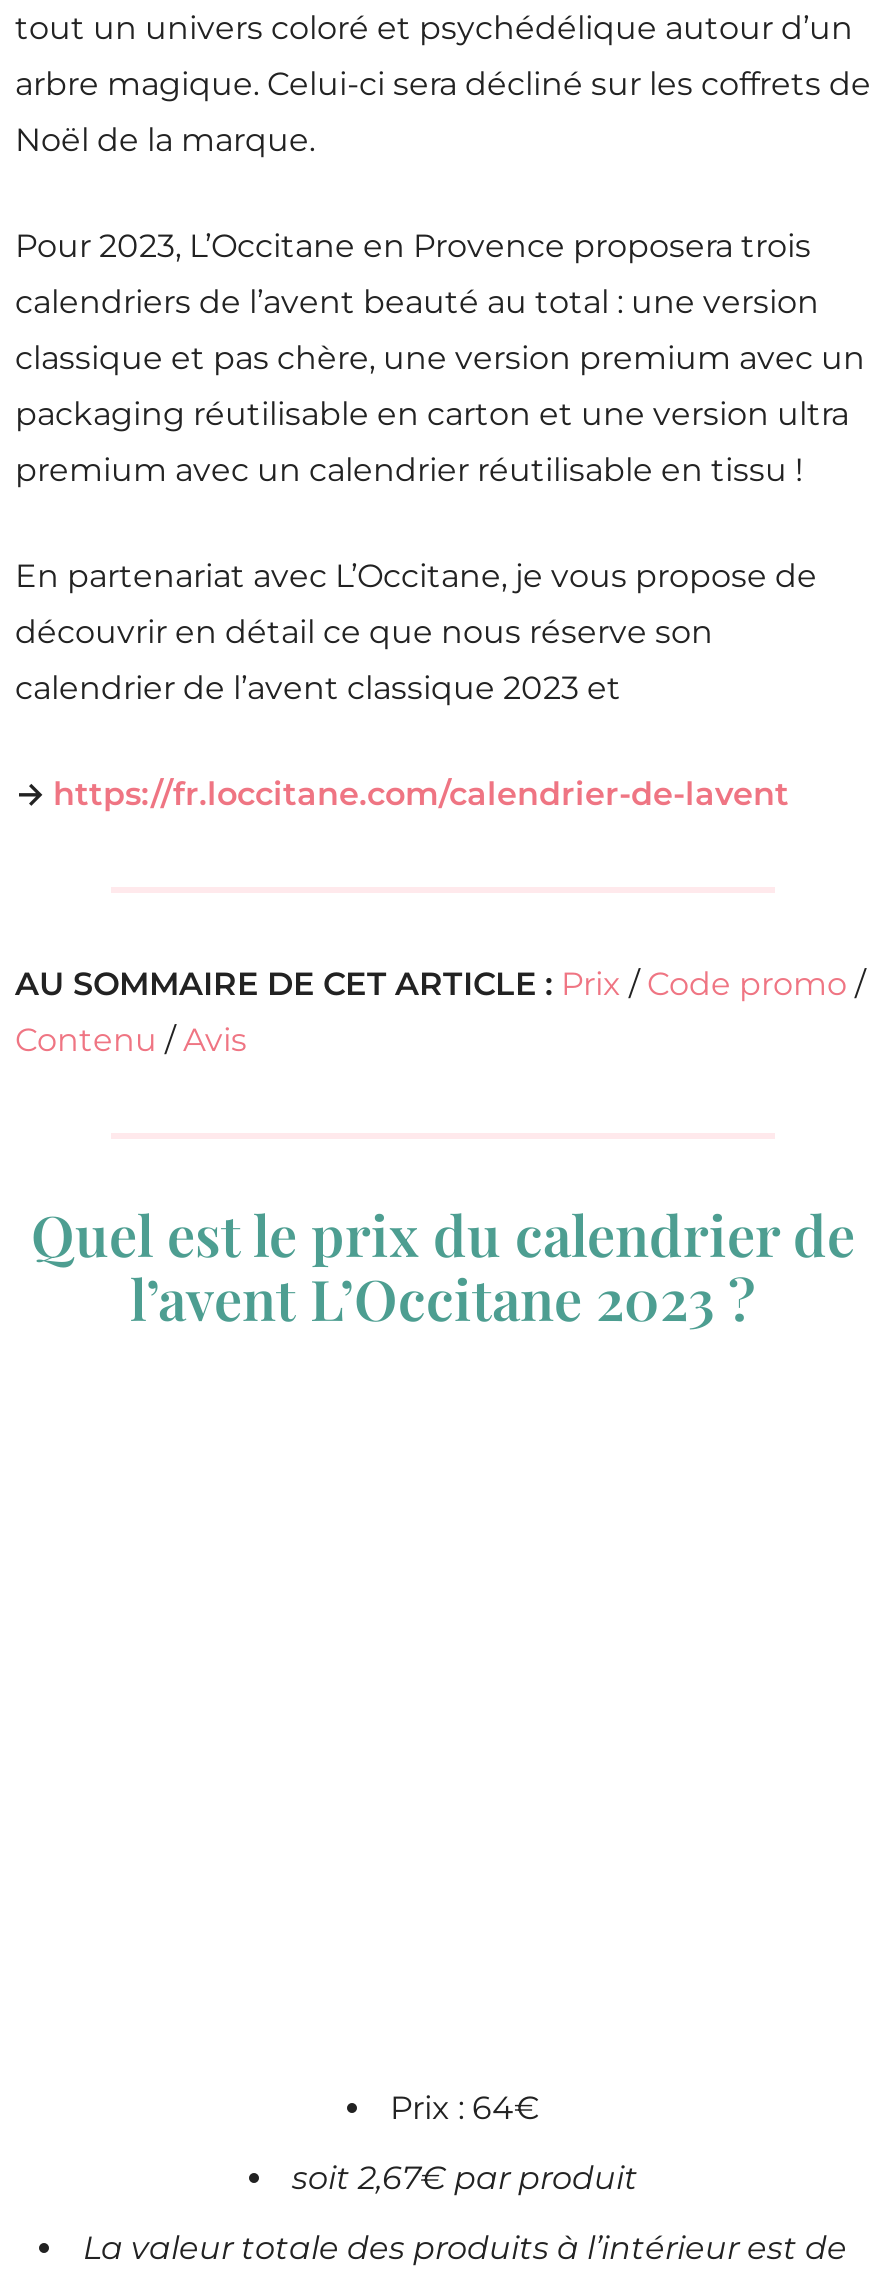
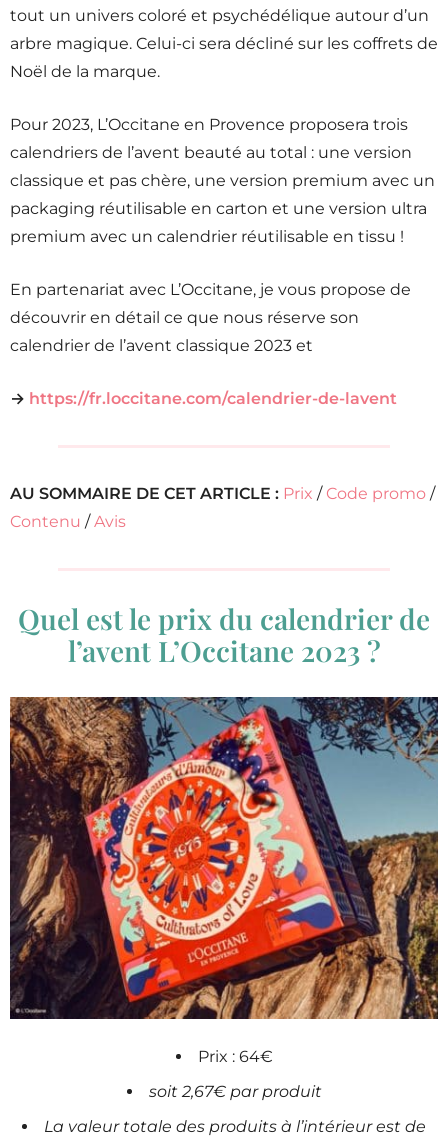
+ [image]
